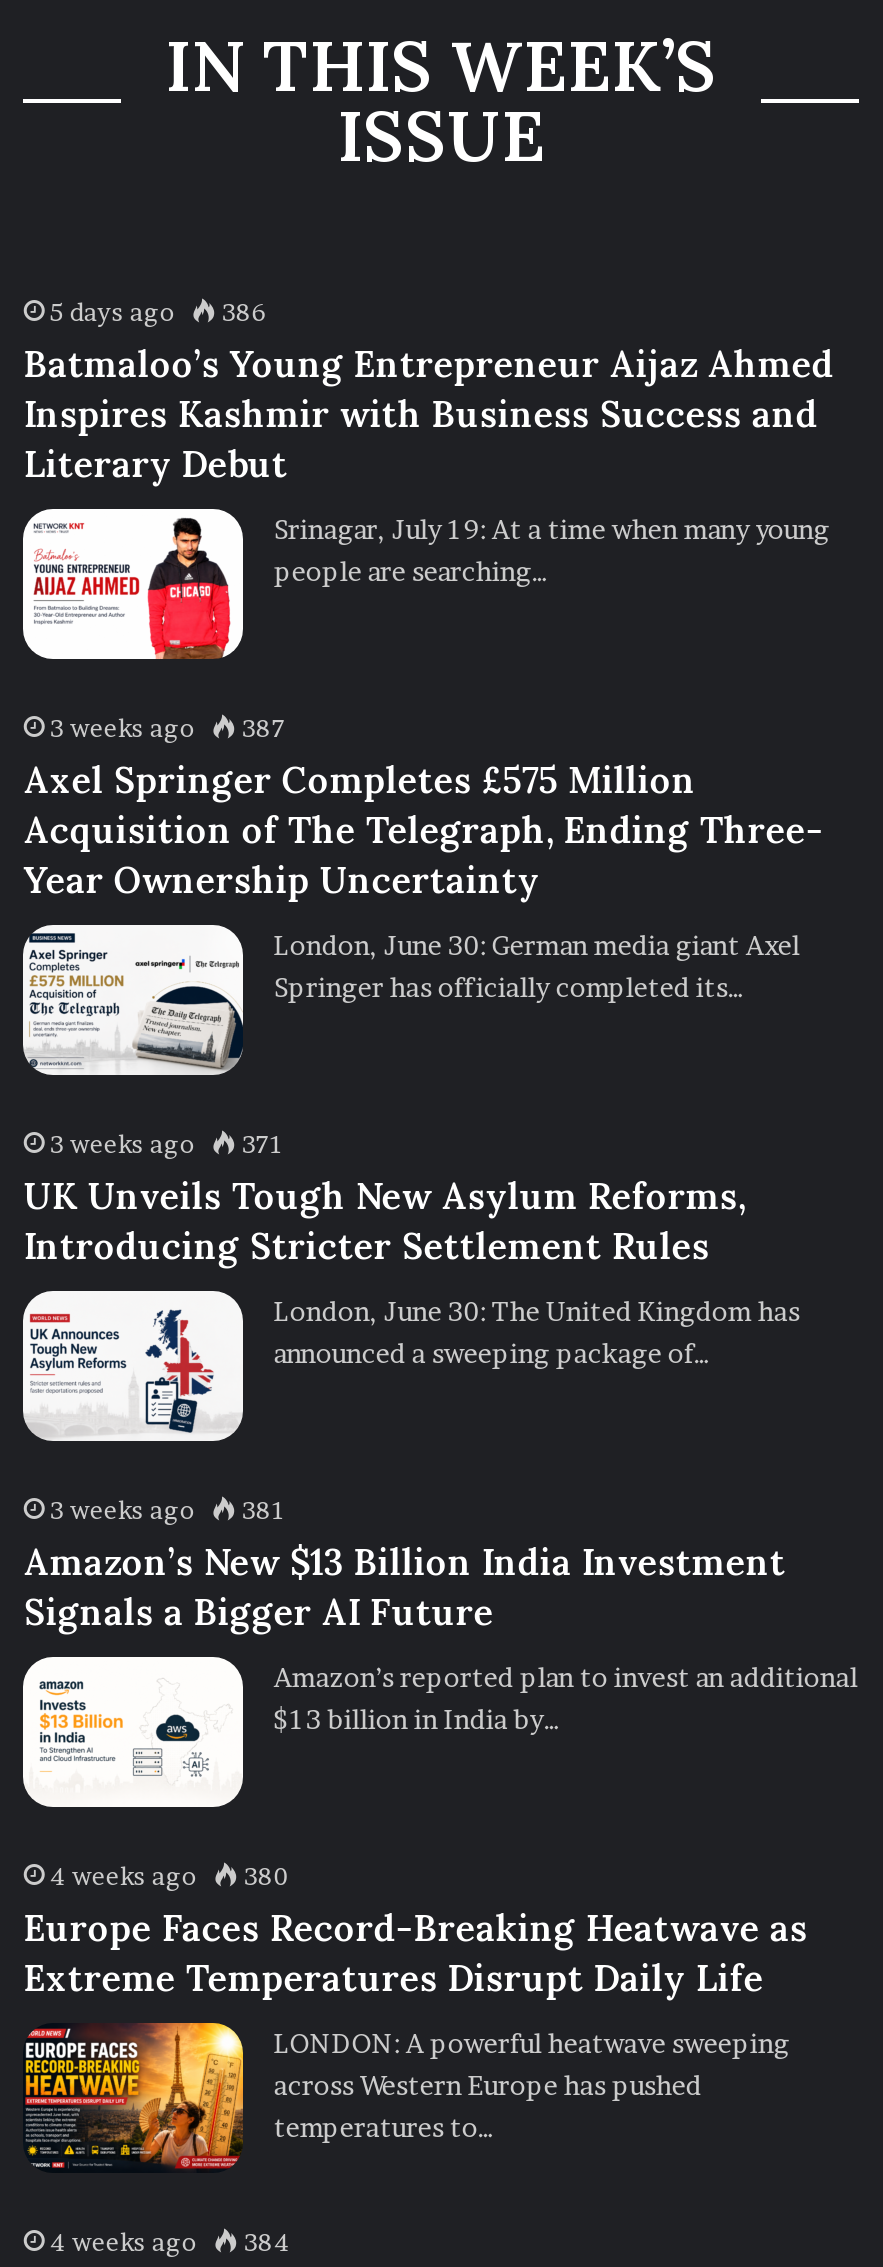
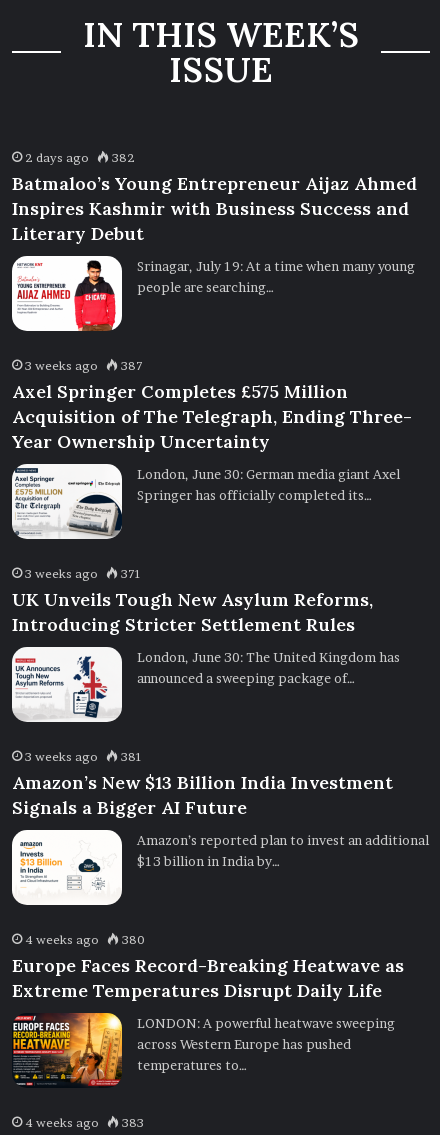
- 5 days ago
+ 2 days ago

- 386
+ 382

- 4 weeks ago 384
+ 4 weeks ago 383
